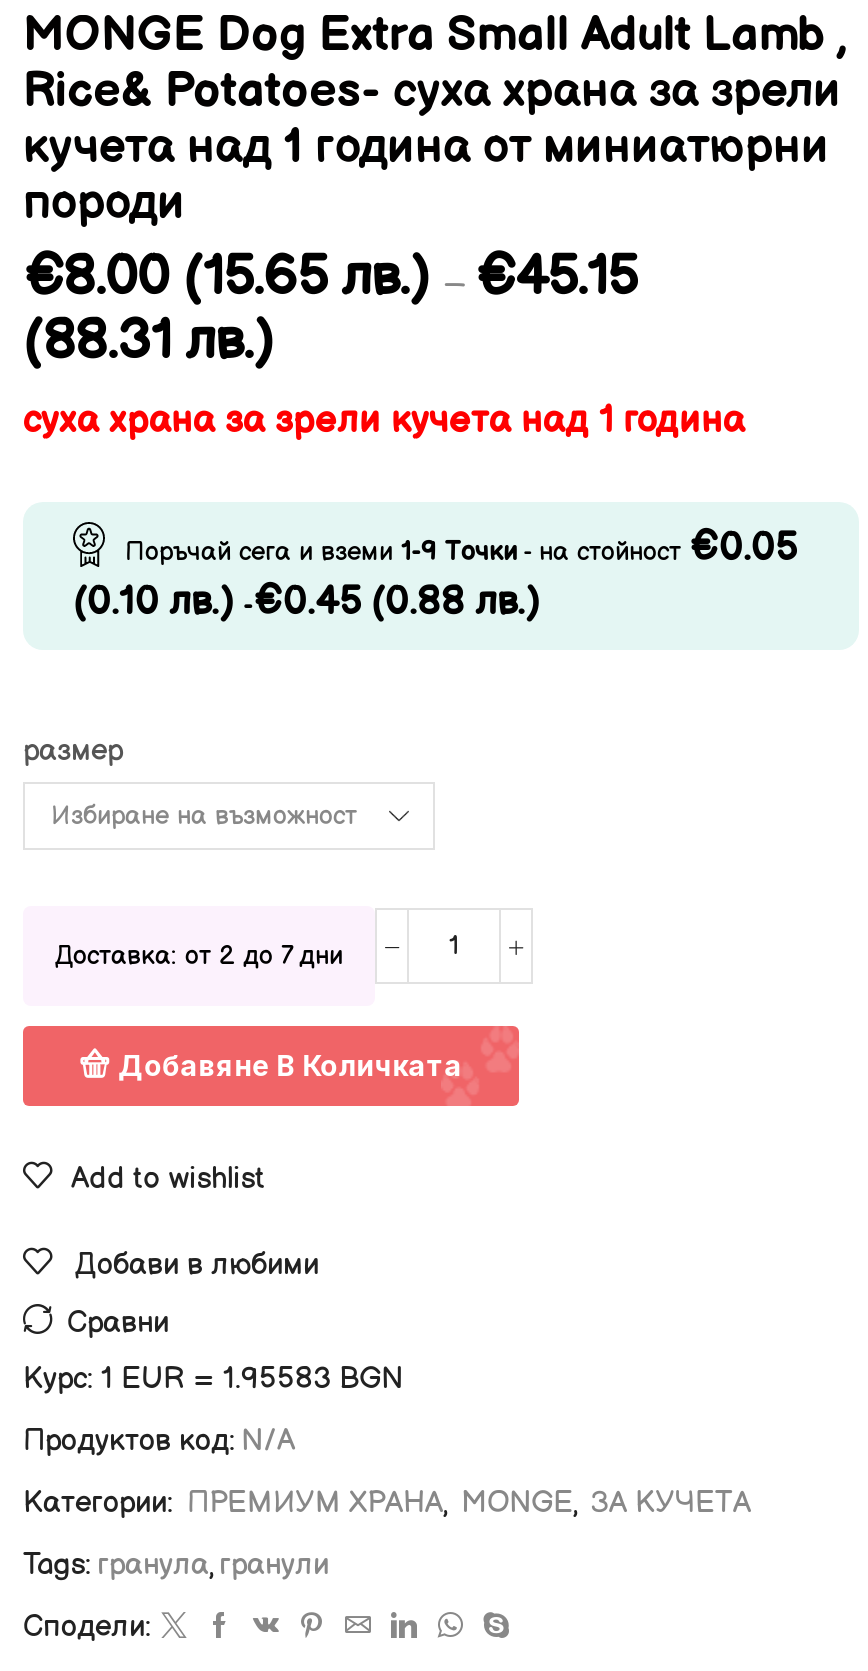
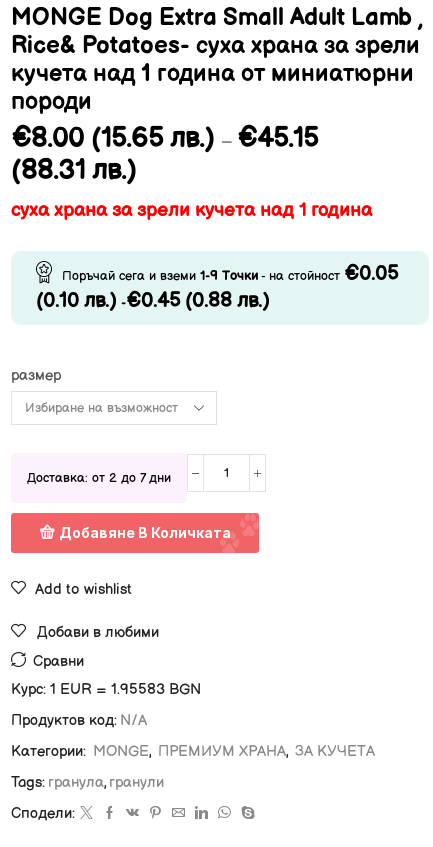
- Категории: ПРЕМИУМ ХРАНА, MONGE, ЗА КУЧЕТА
+ Категории: MONGE, ПРЕМИУМ ХРАНА, ЗА КУЧЕТА
